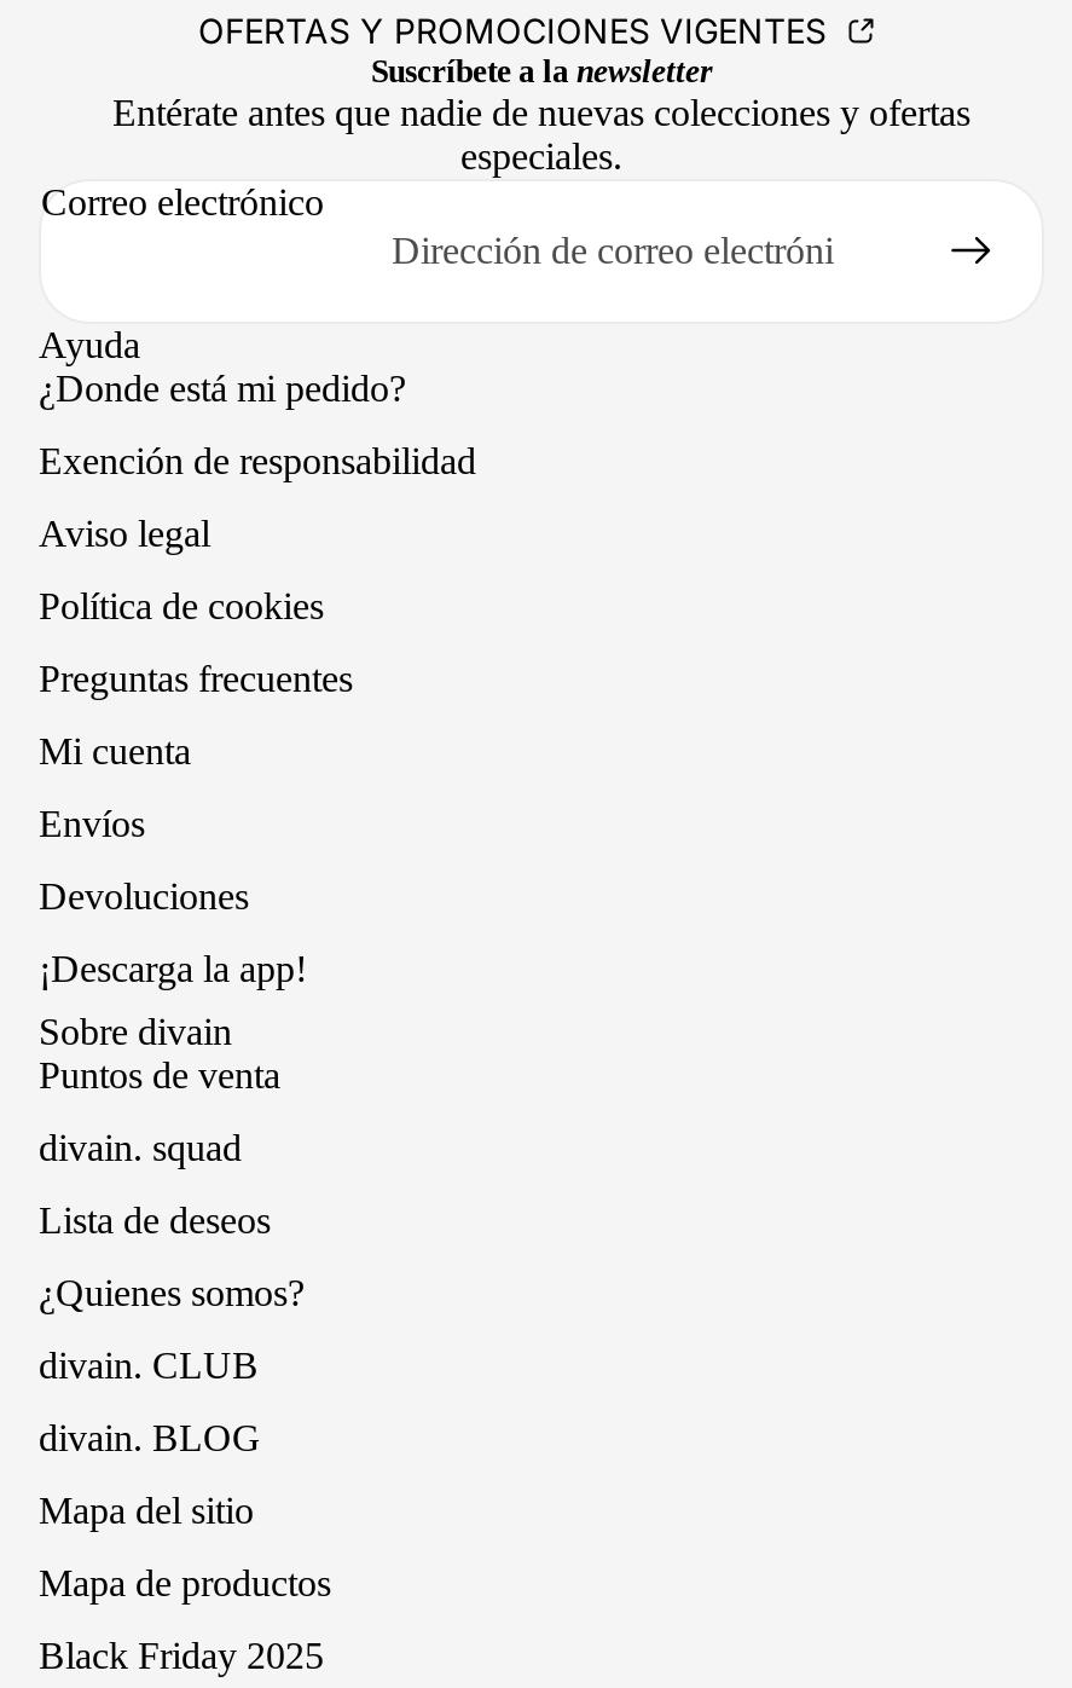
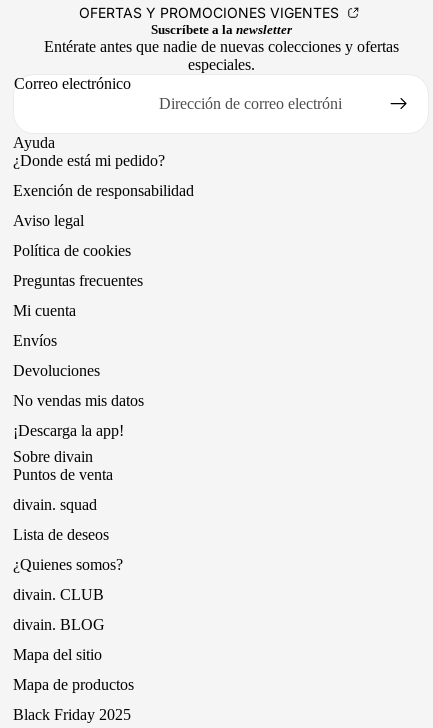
+ No vendas mis datos
